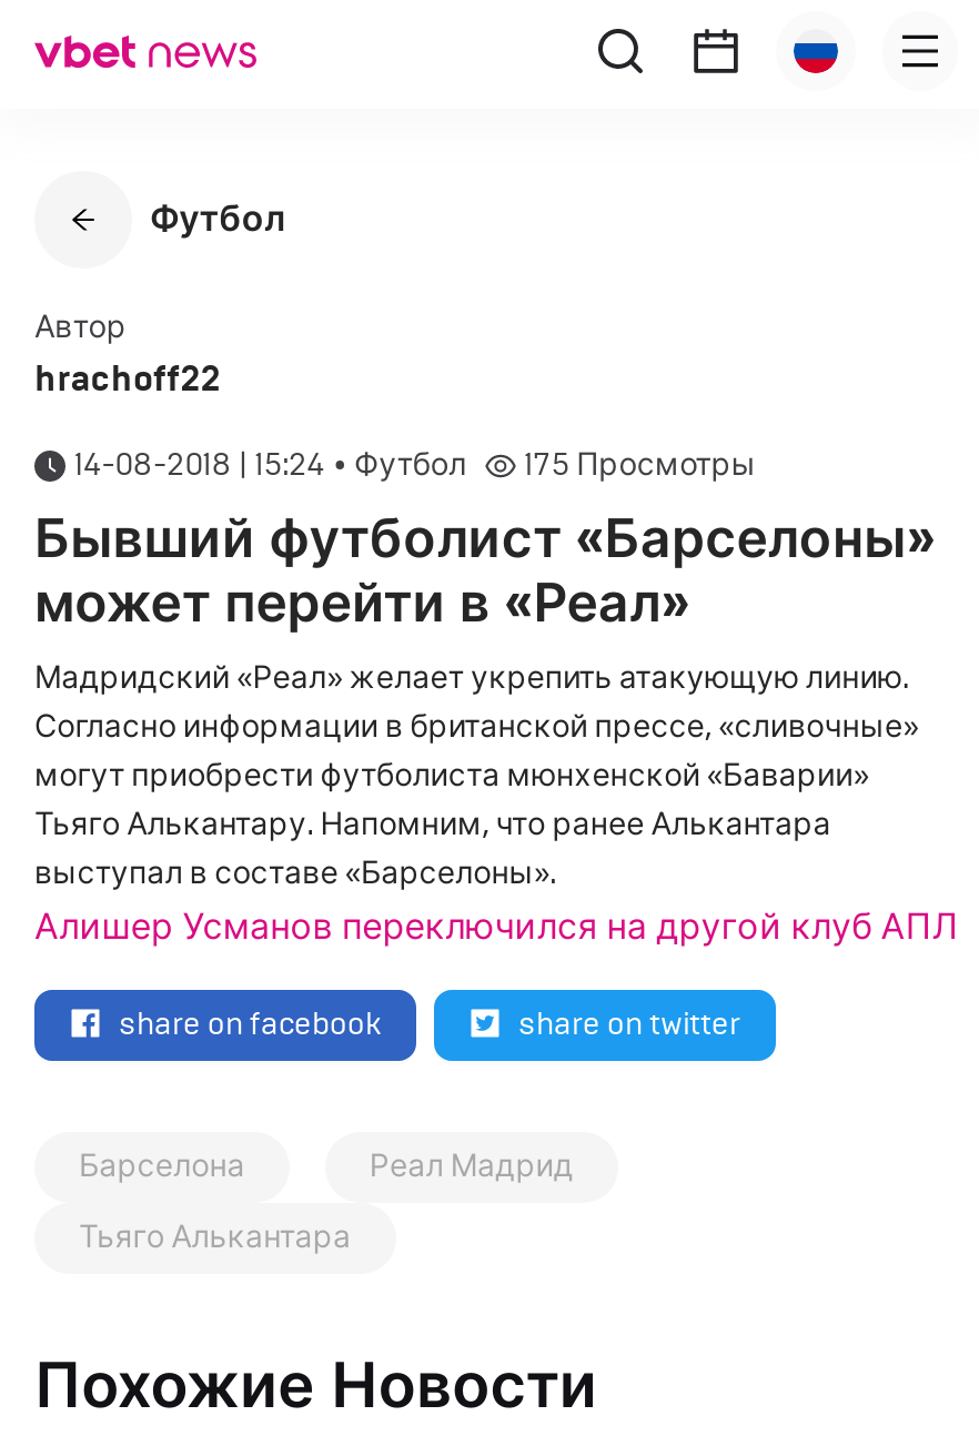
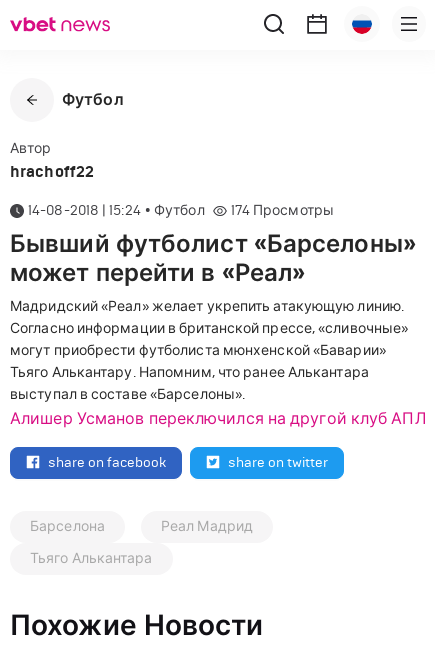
- 175 Просмотры
+ 174 Просмотры
